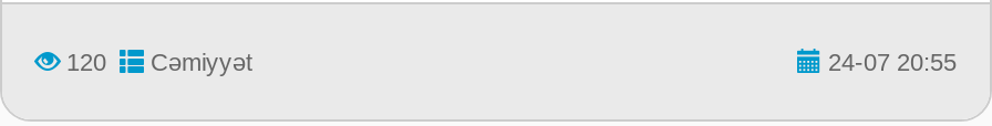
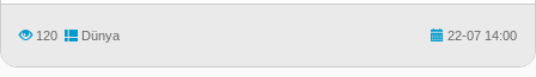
- Cəmiyyət
- 24-07 20:55
+ Dünya
+ 22-07 14:00
